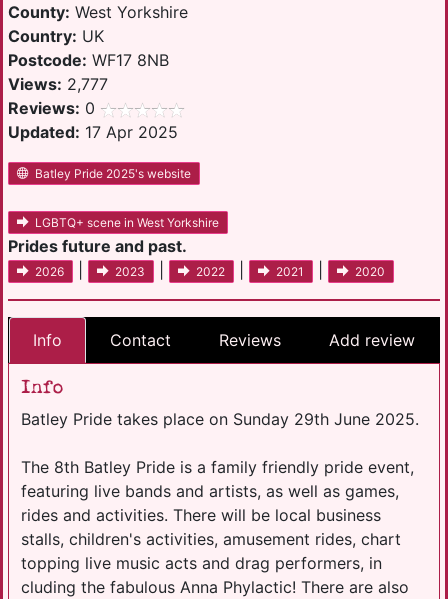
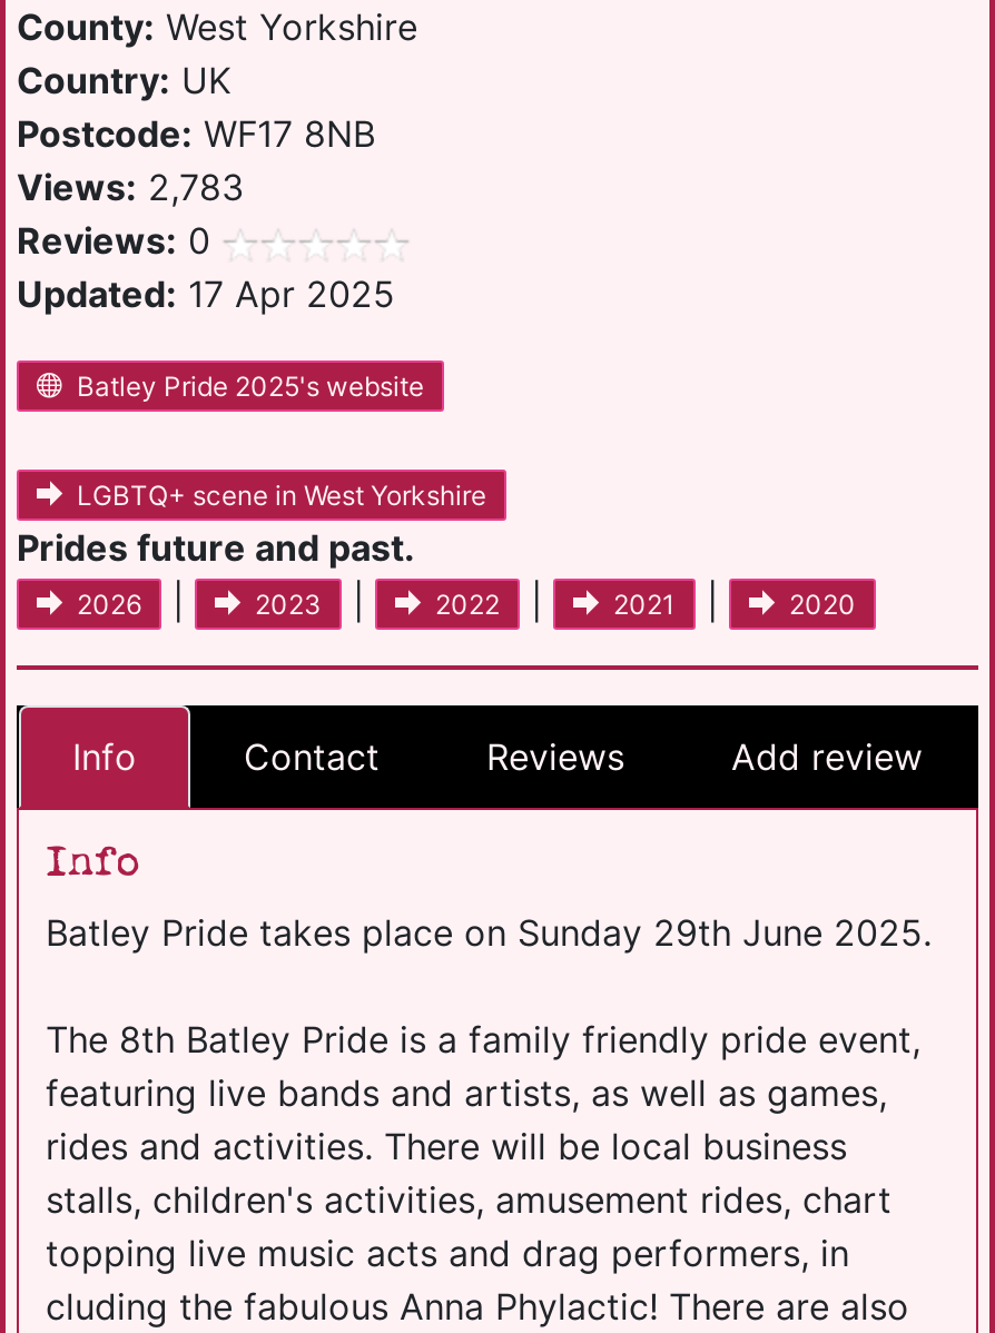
- Views: 2,777
+ Views: 2,783
